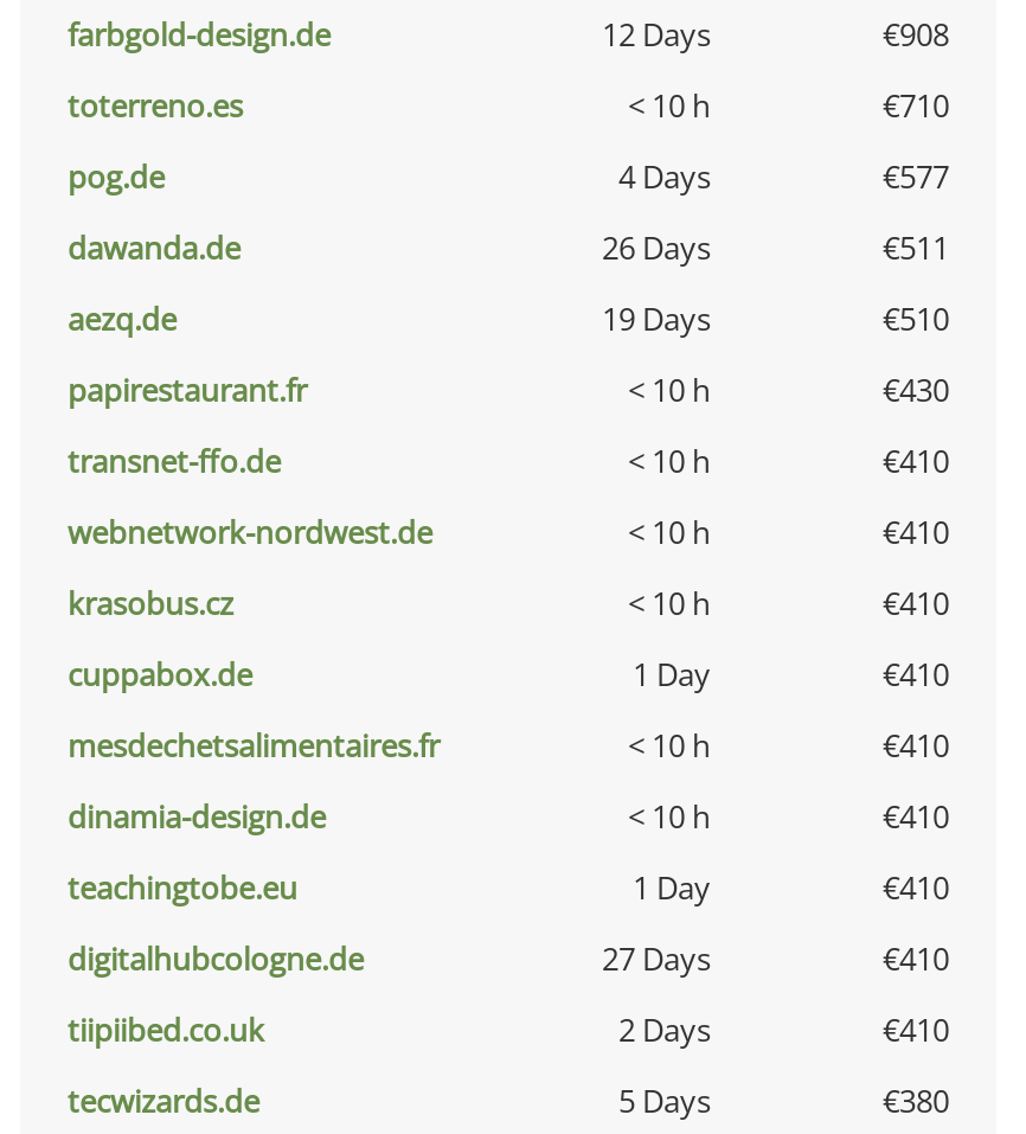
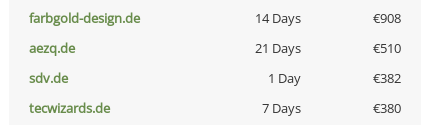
- 12 Days
+ 14 Days

- toterreno.es
- < 10 h
- €710
- pog.de
- 4 Days
- €577
- dawanda.de
- 26 Days
- €511

- 19 Days
+ 21 Days

- papirestaurant.fr
- < 10 h
- €430
- transnet-ffo.de
- < 10 h
- €410
- webnetwork-nordwest.de
- < 10 h
- €410
- krasobus.cz
- < 10 h
- €410
- cuppabox.de
+ sdv.de

- €410
- mesdechetsalimentaires.fr
- < 10 h
- €410
- dinamia-design.de
- < 10 h
- €410
- teachingtobe.eu
- 1 Day
- €410
- digitalhubcologne.de
- 27 Days
- €410
- tiipiibed.co.uk
- 2 Days
- €410
+ €382

- 5 Days
+ 7 Days
